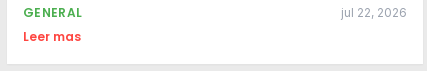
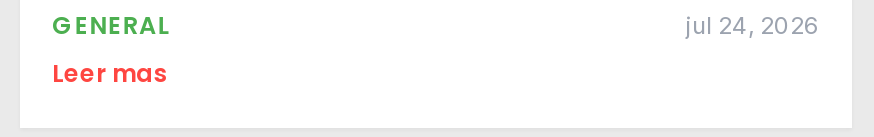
- jul 22, 2026
+ jul 24, 2026
